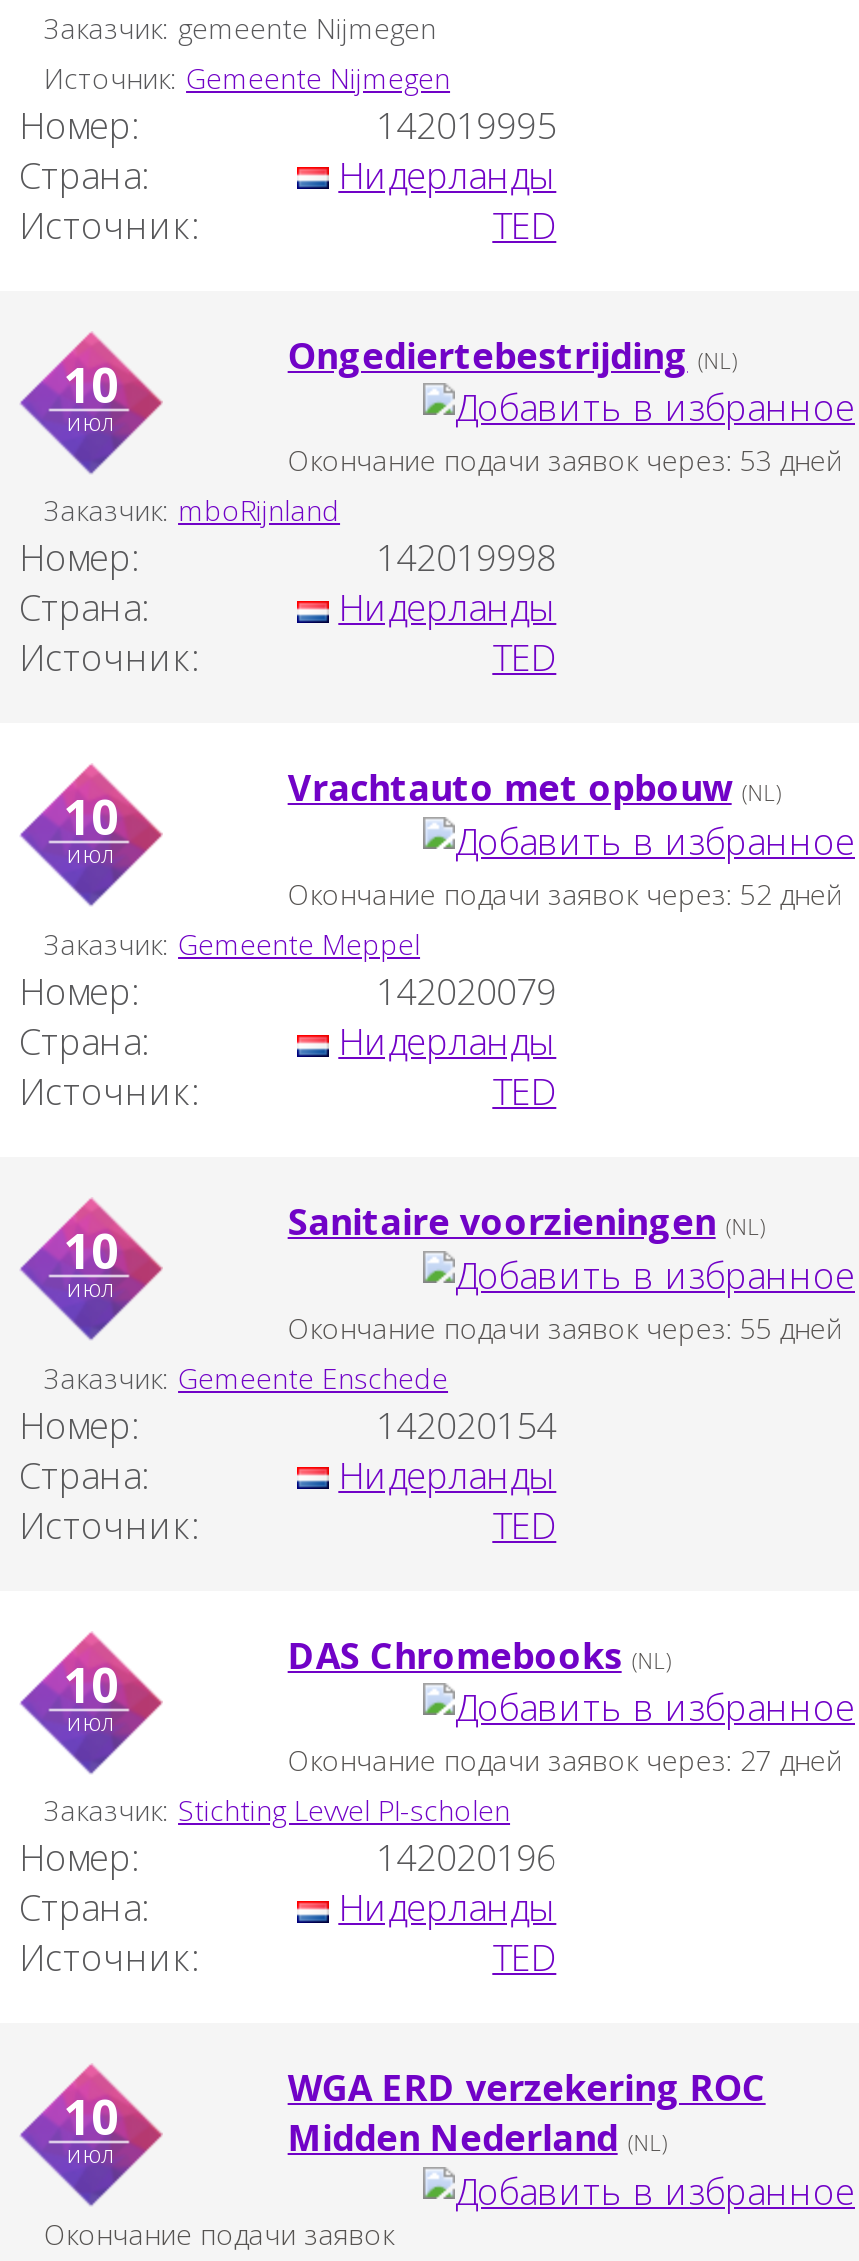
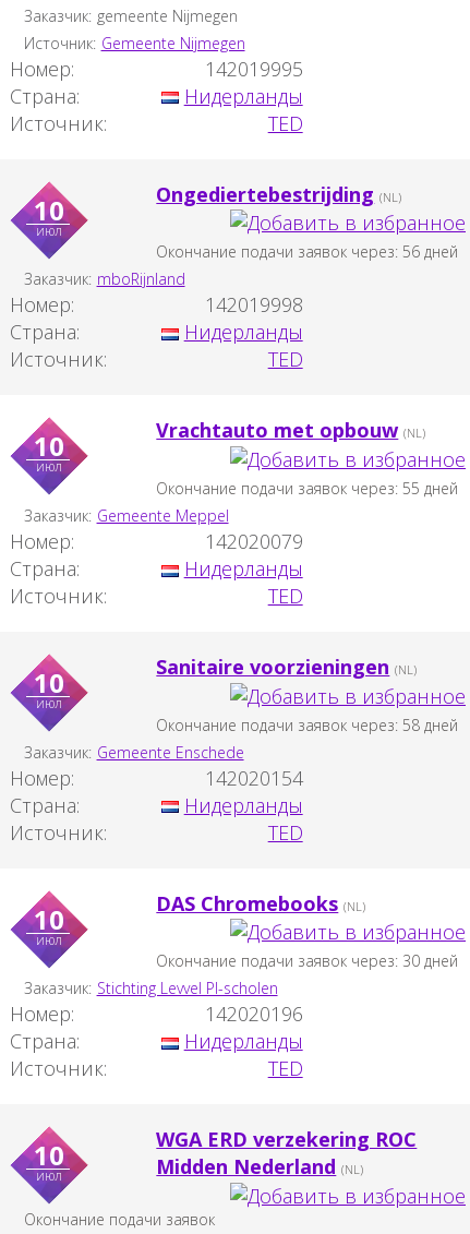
- Окончание подачи заявок через: 53 дней
+ Окончание подачи заявок через: 56 дней

- Окончание подачи заявок через: 52 дней

moved up: Окончание подачи заявок через: 55 дней

+ Окончание подачи заявок через: 58 дней

- Окончание подачи заявок через: 27 дней
+ Окончание подачи заявок через: 30 дней
